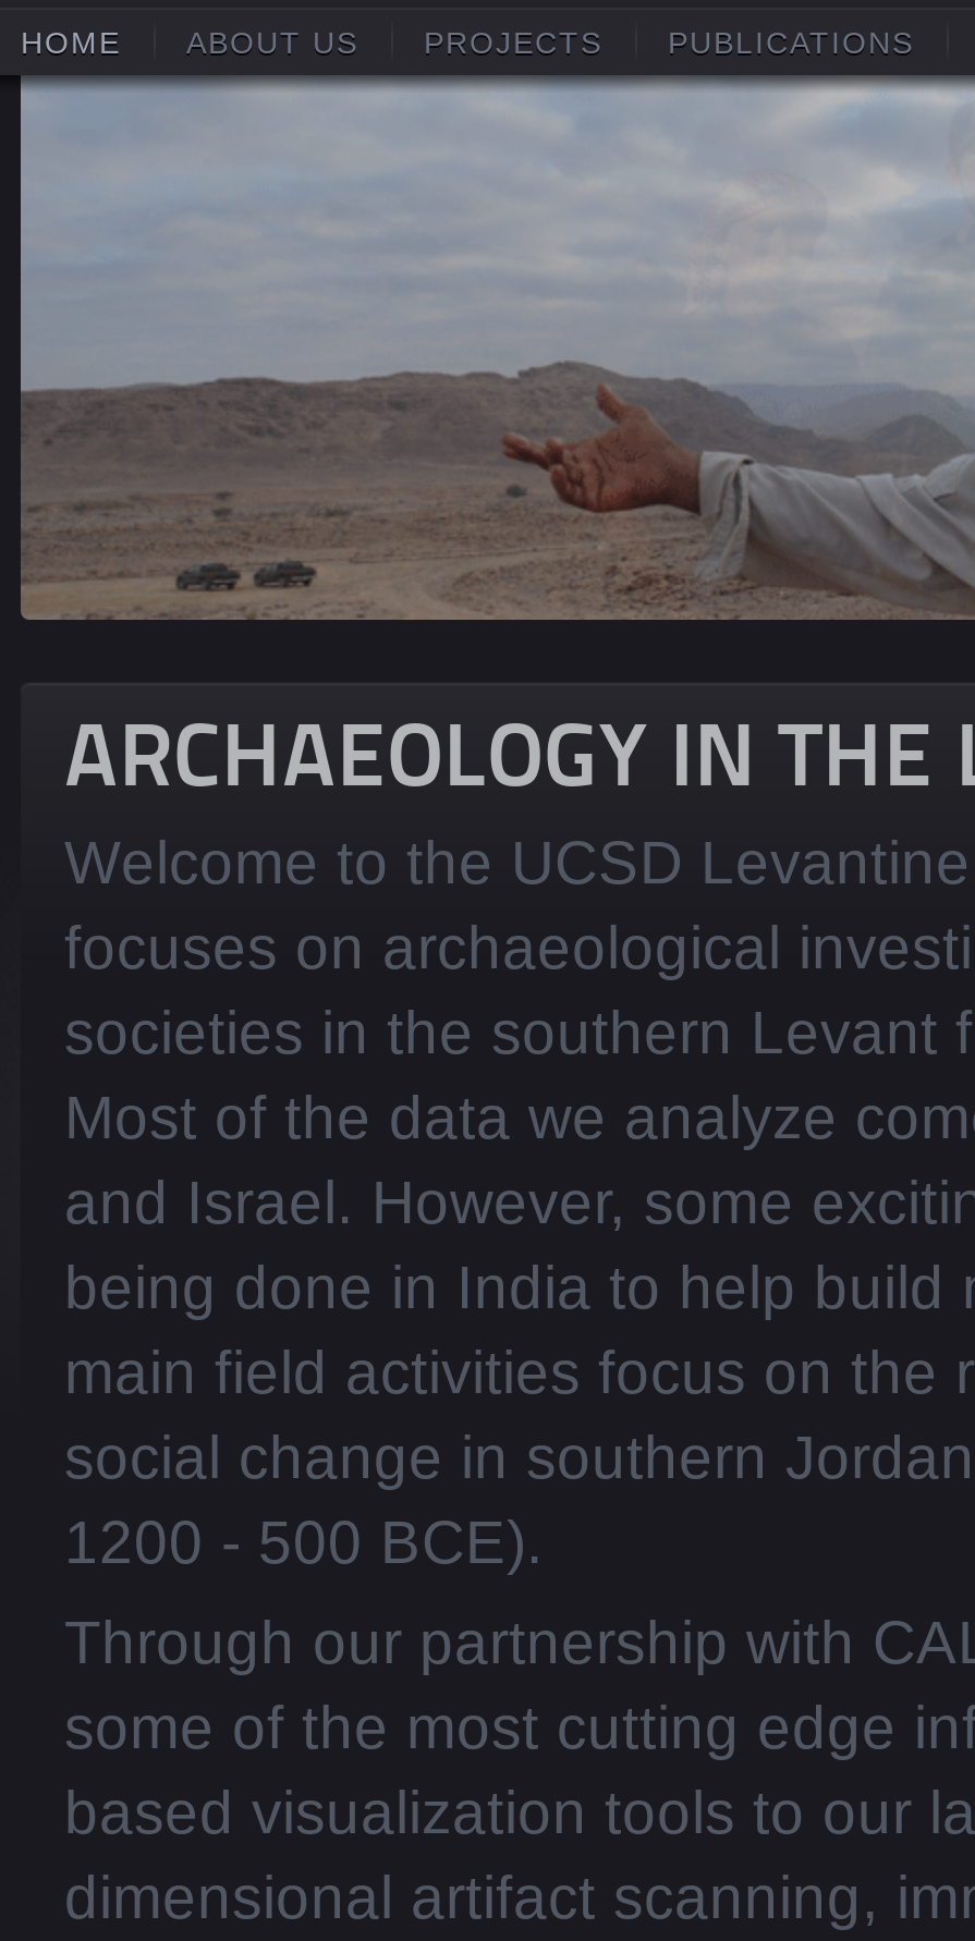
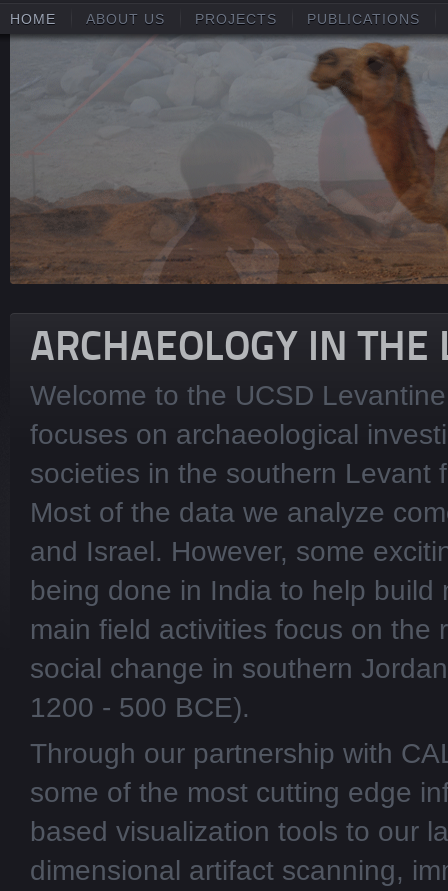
- [image]
+ [image]
